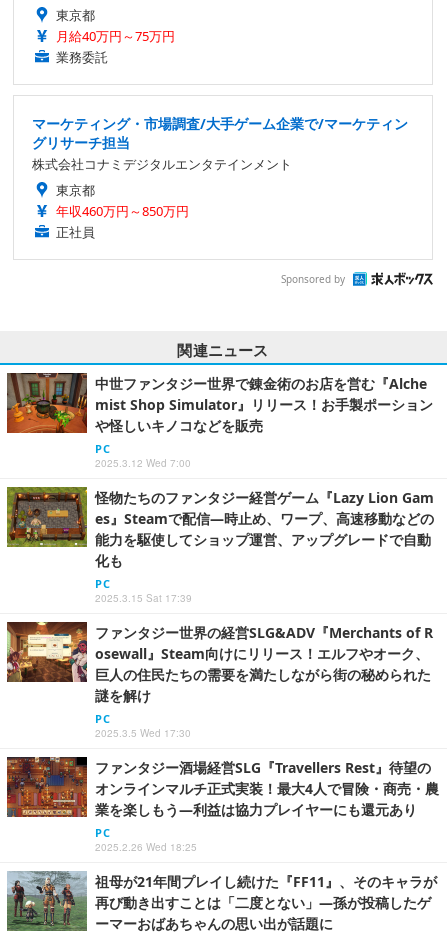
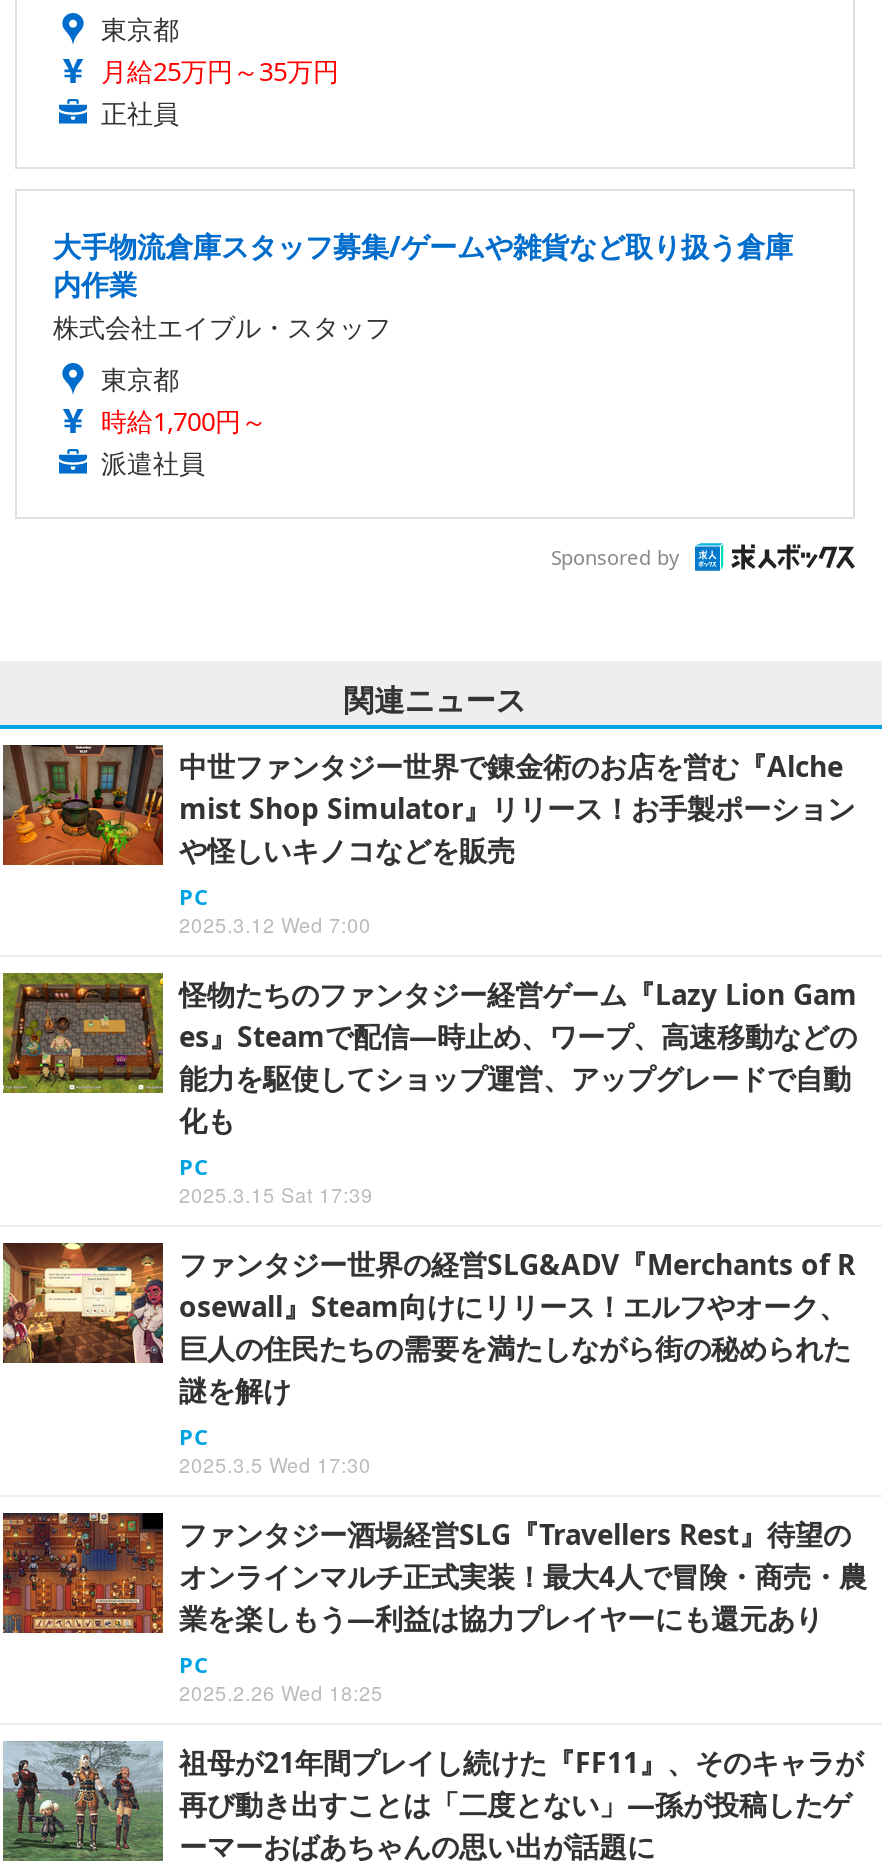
- 月給40万円～75万円
- 業務委託
+ 月給25万円～35万円
+ 正社員

- マーケティング・市場調査/大手ゲーム企業で/マーケティン
- グリサーチ担当
- 株式会社コナミデジタルエンタテインメント
+ 大手物流倉庫スタッフ募集/ゲームや雑貨など取り扱う倉庫
+ 内作業
+ 株式会社エイブル・スタッフ

- 年収460万円～850万円
- 正社員
+ 時給1,700円～
+ 派遣社員
